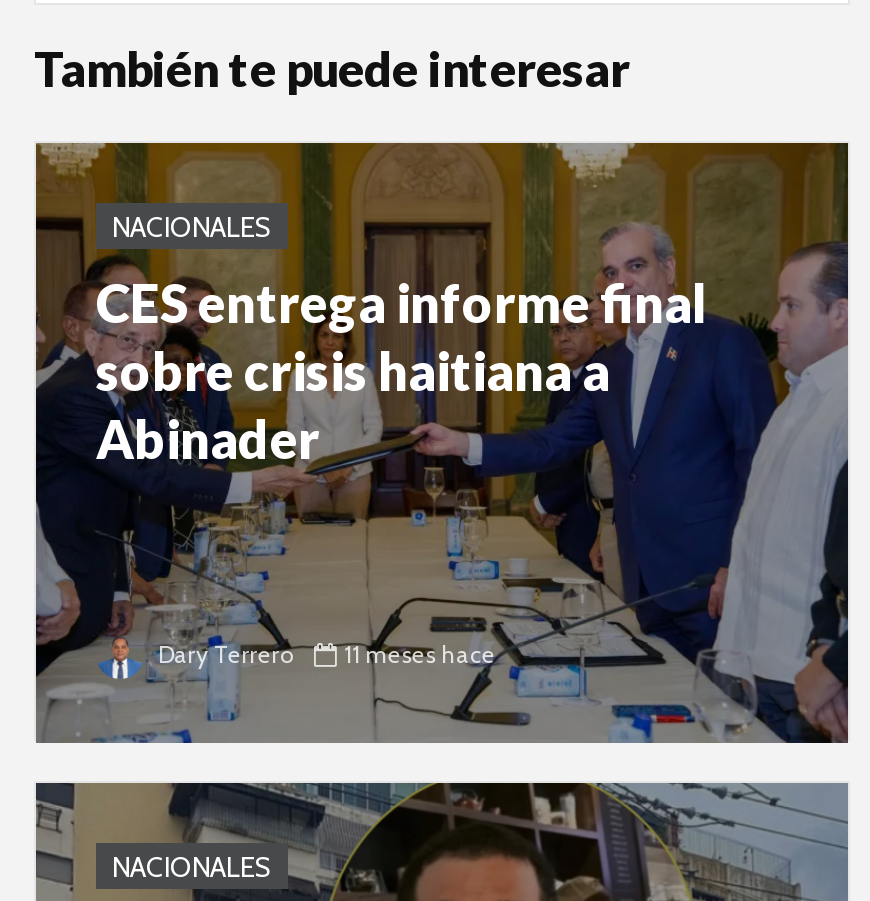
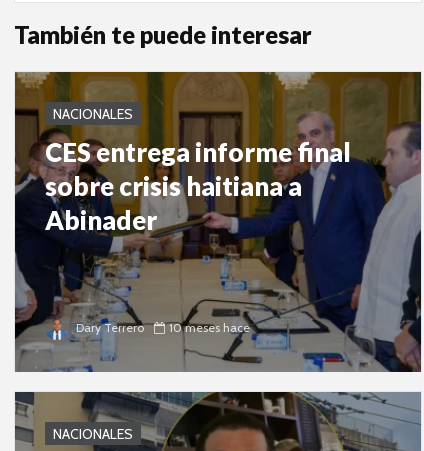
- Dary Terrero 11 meses hace
+ Dary Terrero 10 meses hace
